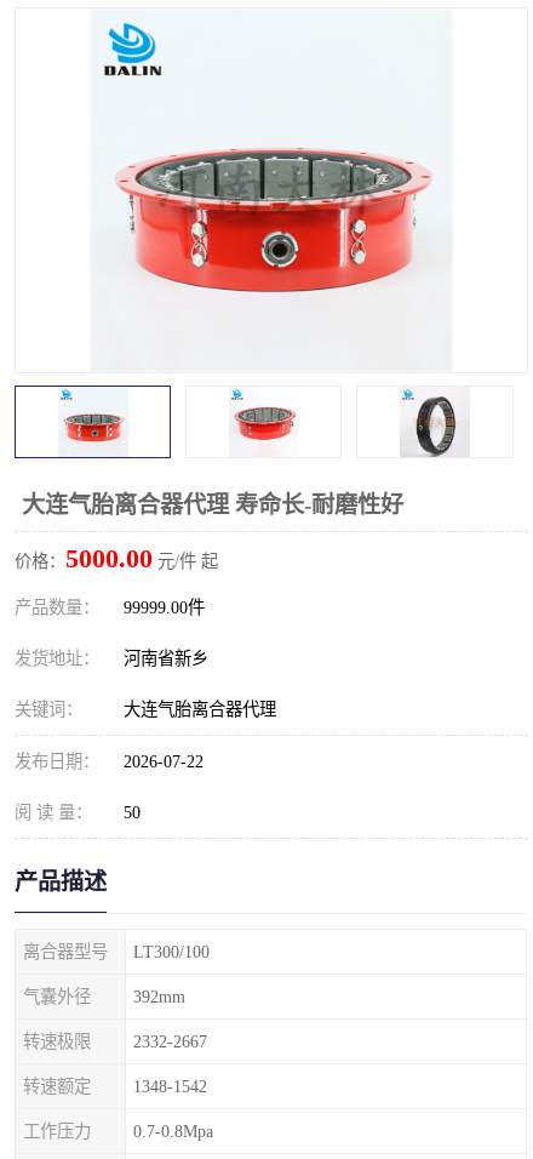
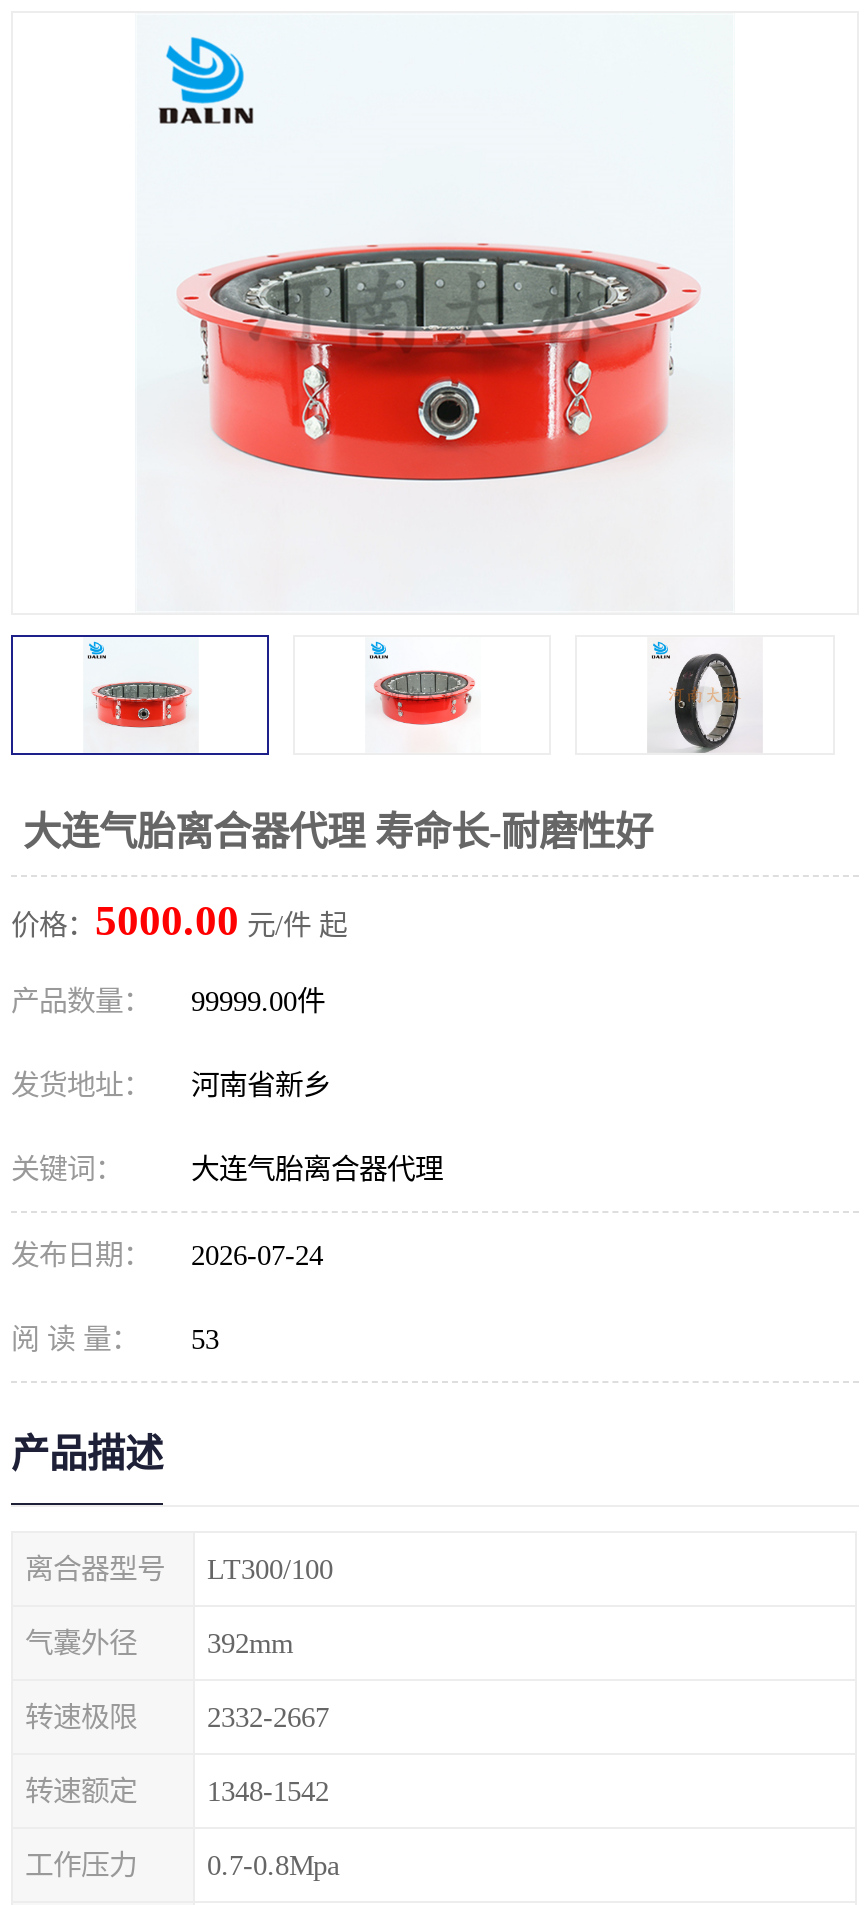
- 发布日期： 2026-07-22
+ 发布日期： 2026-07-24

- 阅 读 量： 50
+ 阅 读 量： 53
